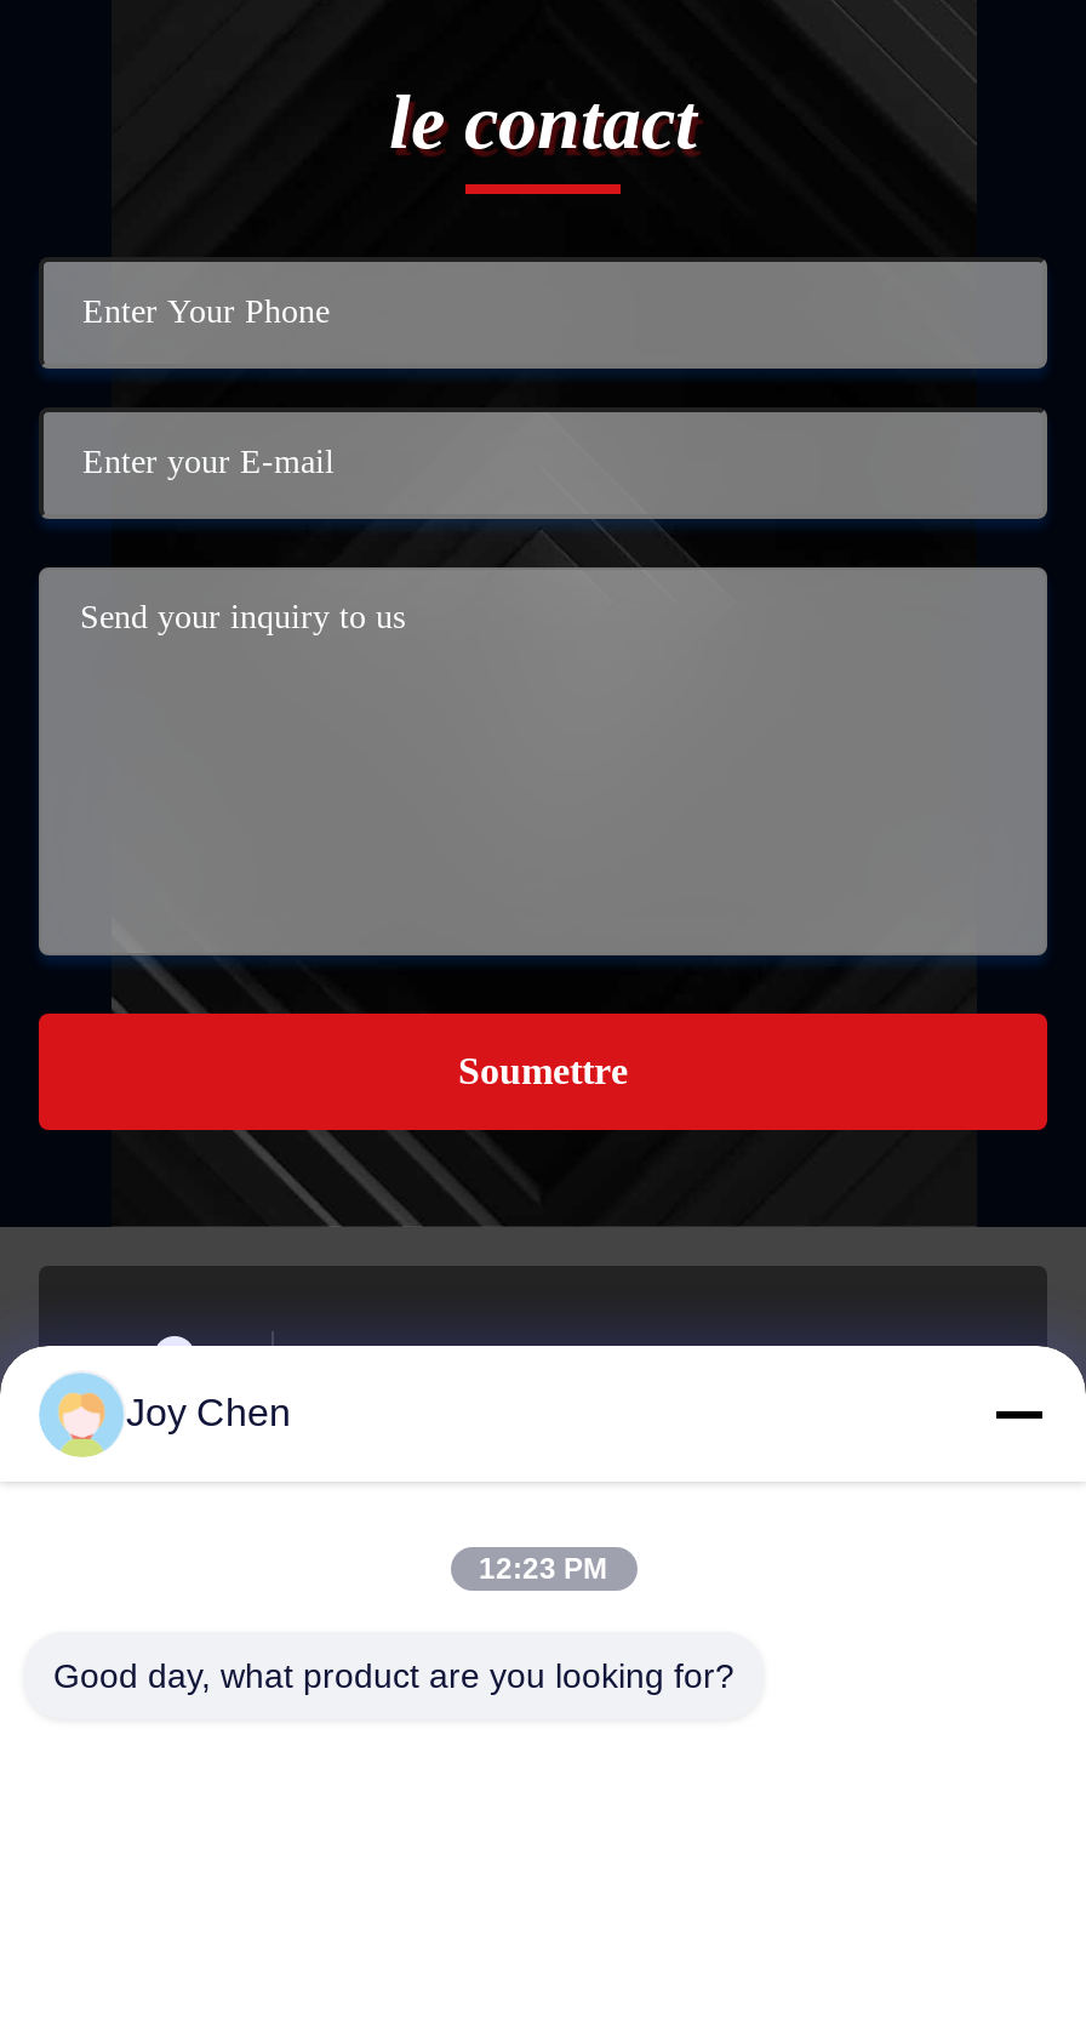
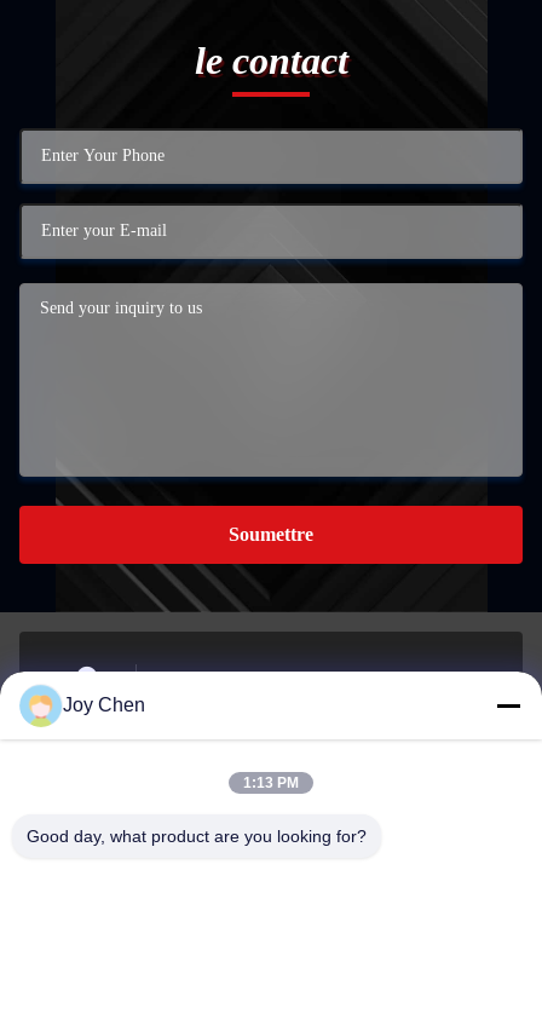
- 12:23 PM
+ 1:13 PM
